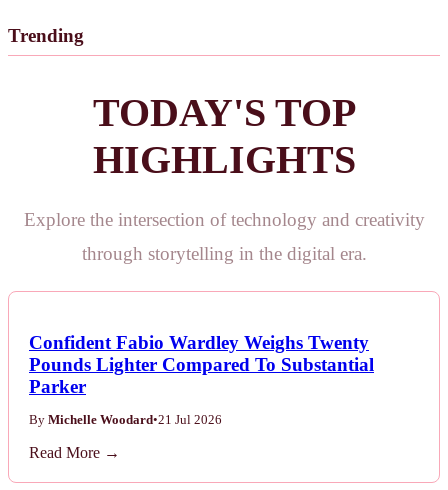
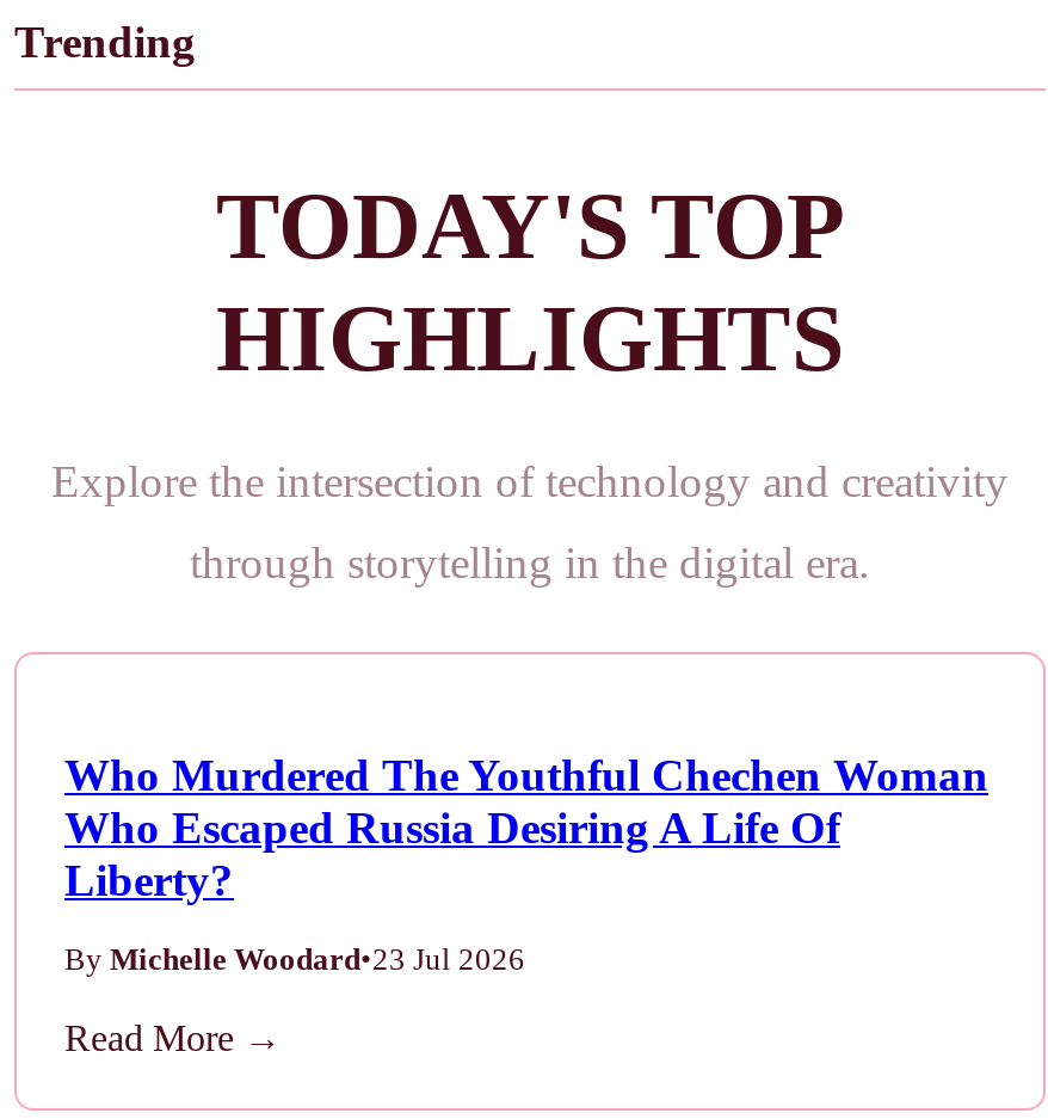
- Confident Fabio Wardley Weighs Twenty
- Pounds Lighter Compared To Substantial
- Parker
+ Who Murdered The Youthful Chechen Woman
+ Who Escaped Russia Desiring A Life Of
+ Liberty?

- By Michelle Woodard•21 Jul 2026
+ By Michelle Woodard•23 Jul 2026
